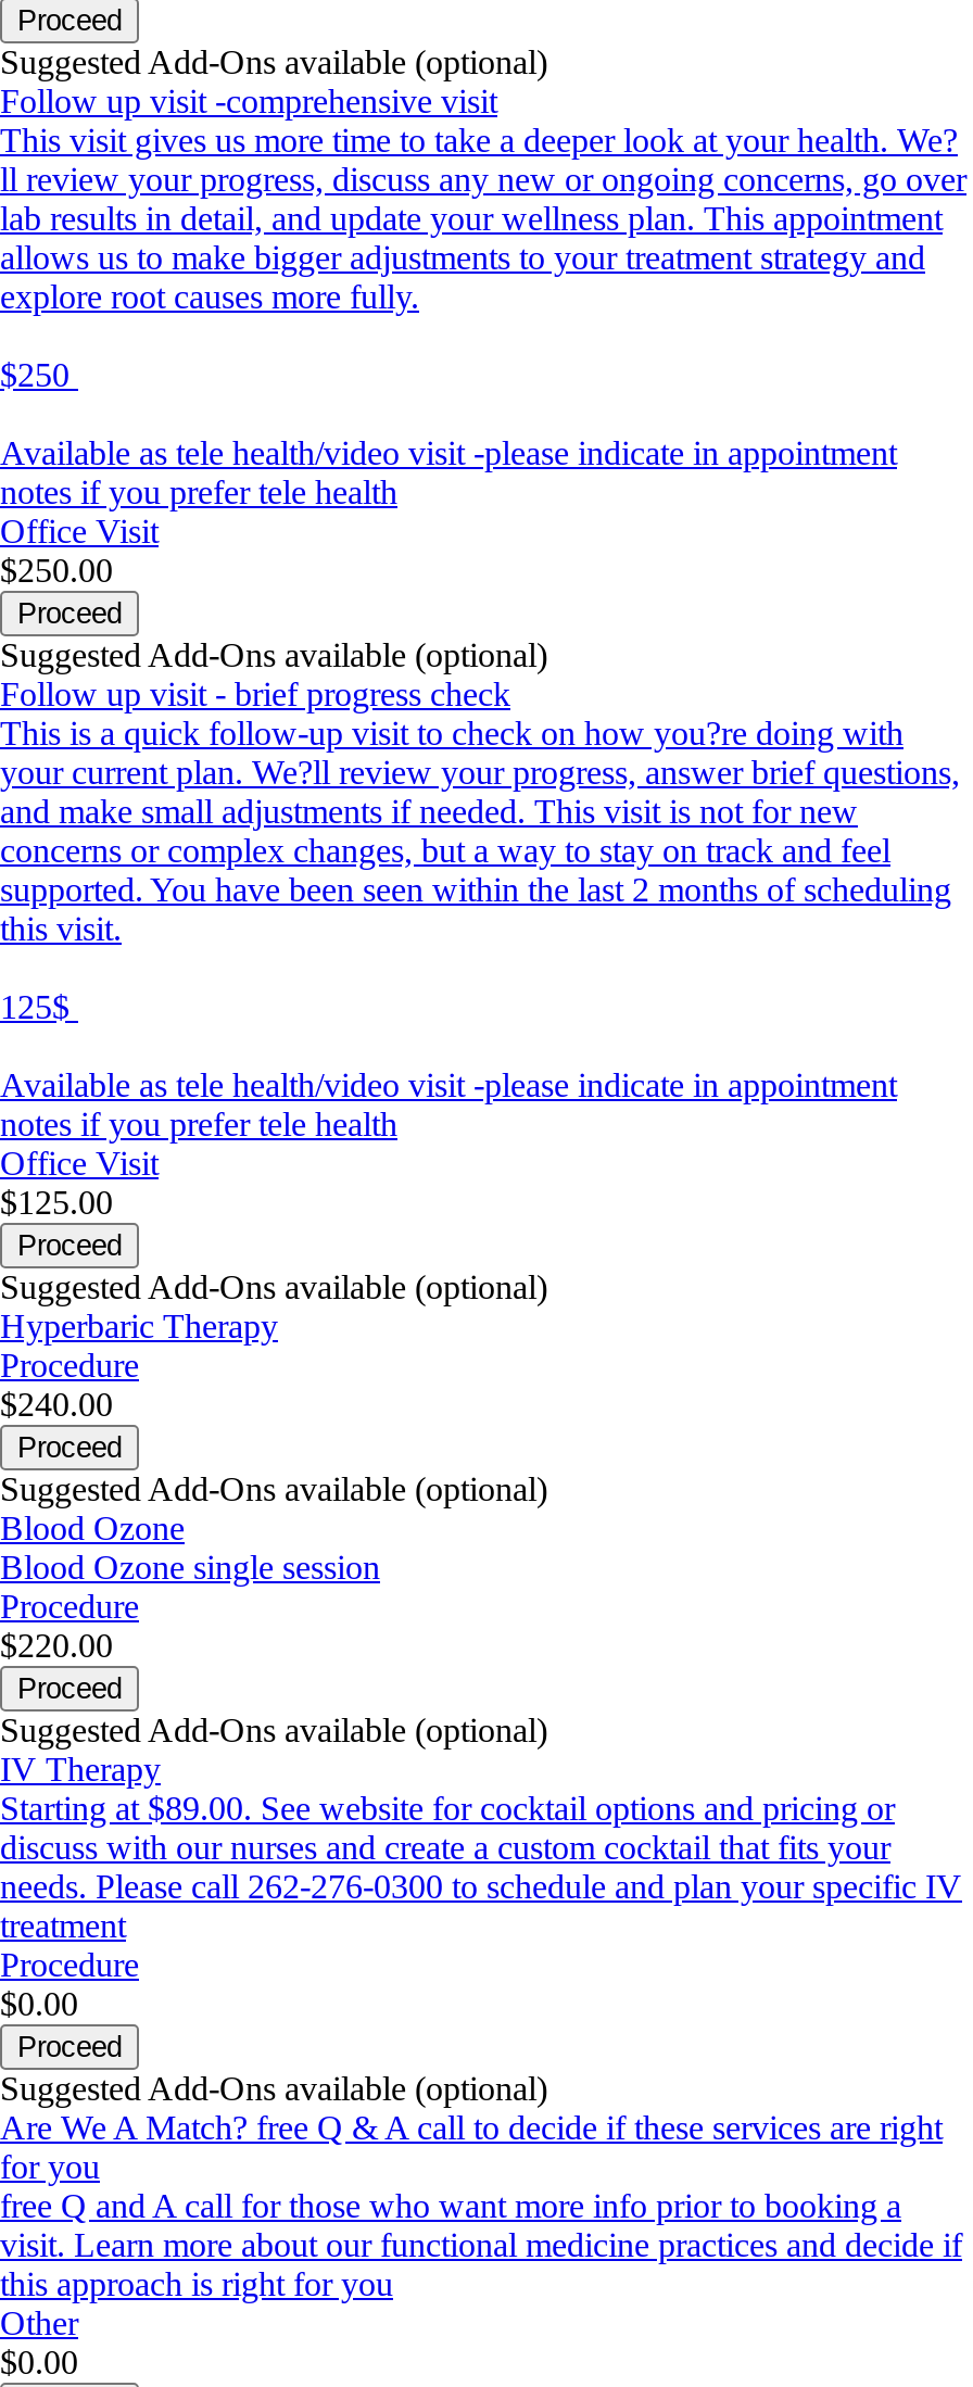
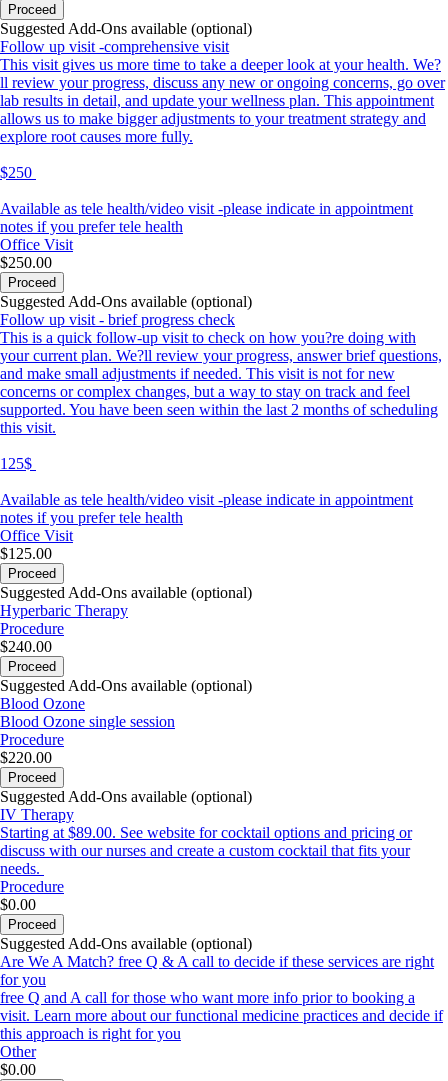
- needs. Please call 262-276-0300 to schedule and plan your specific IV
- treatment
+ needs.
